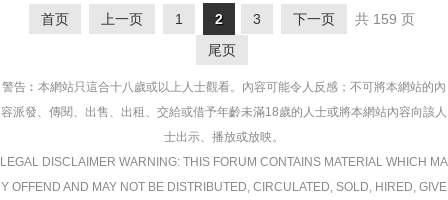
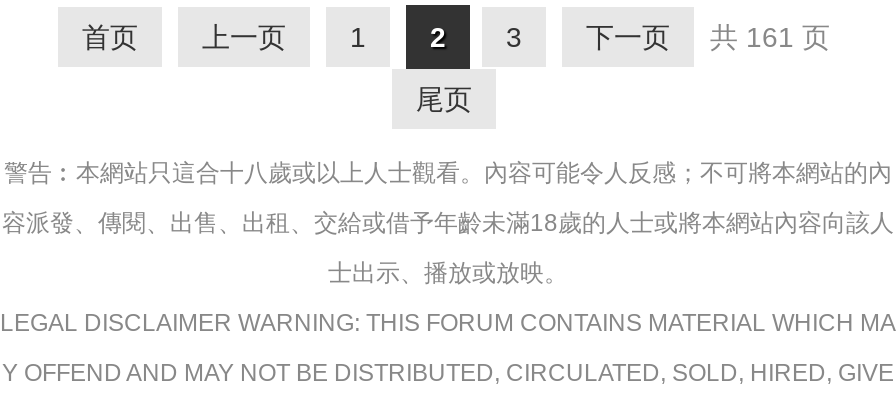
- 首页 上一页 1 2 3 下一页 共 159 页
+ 首页 上一页 1 2 3 下一页 共 161 页
